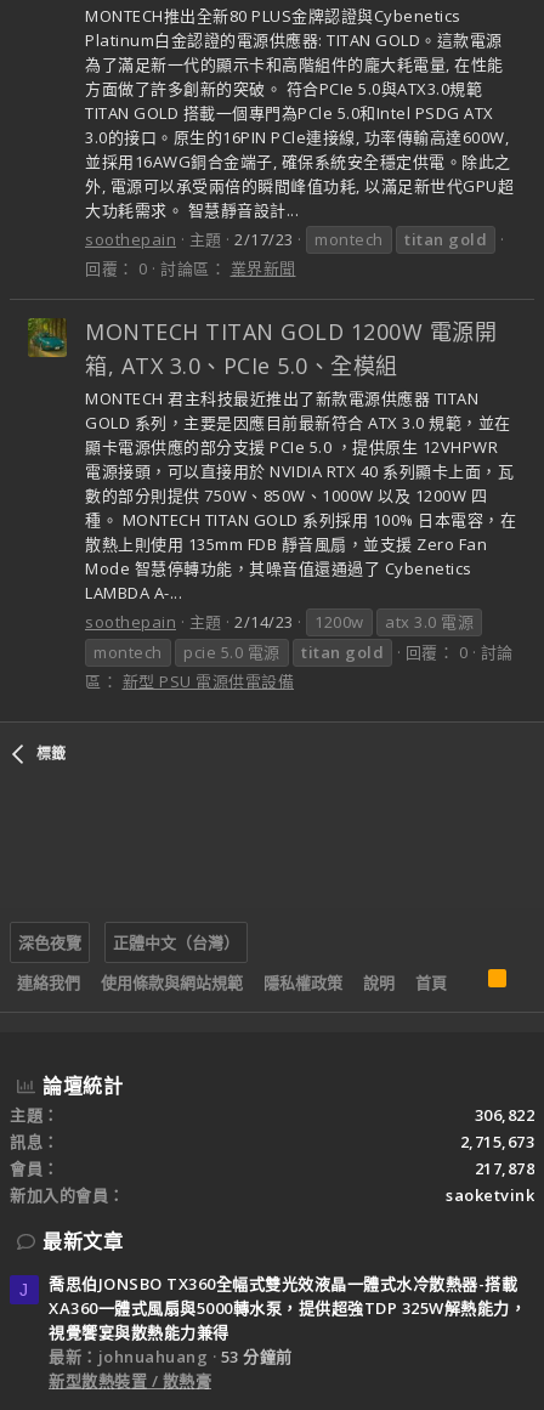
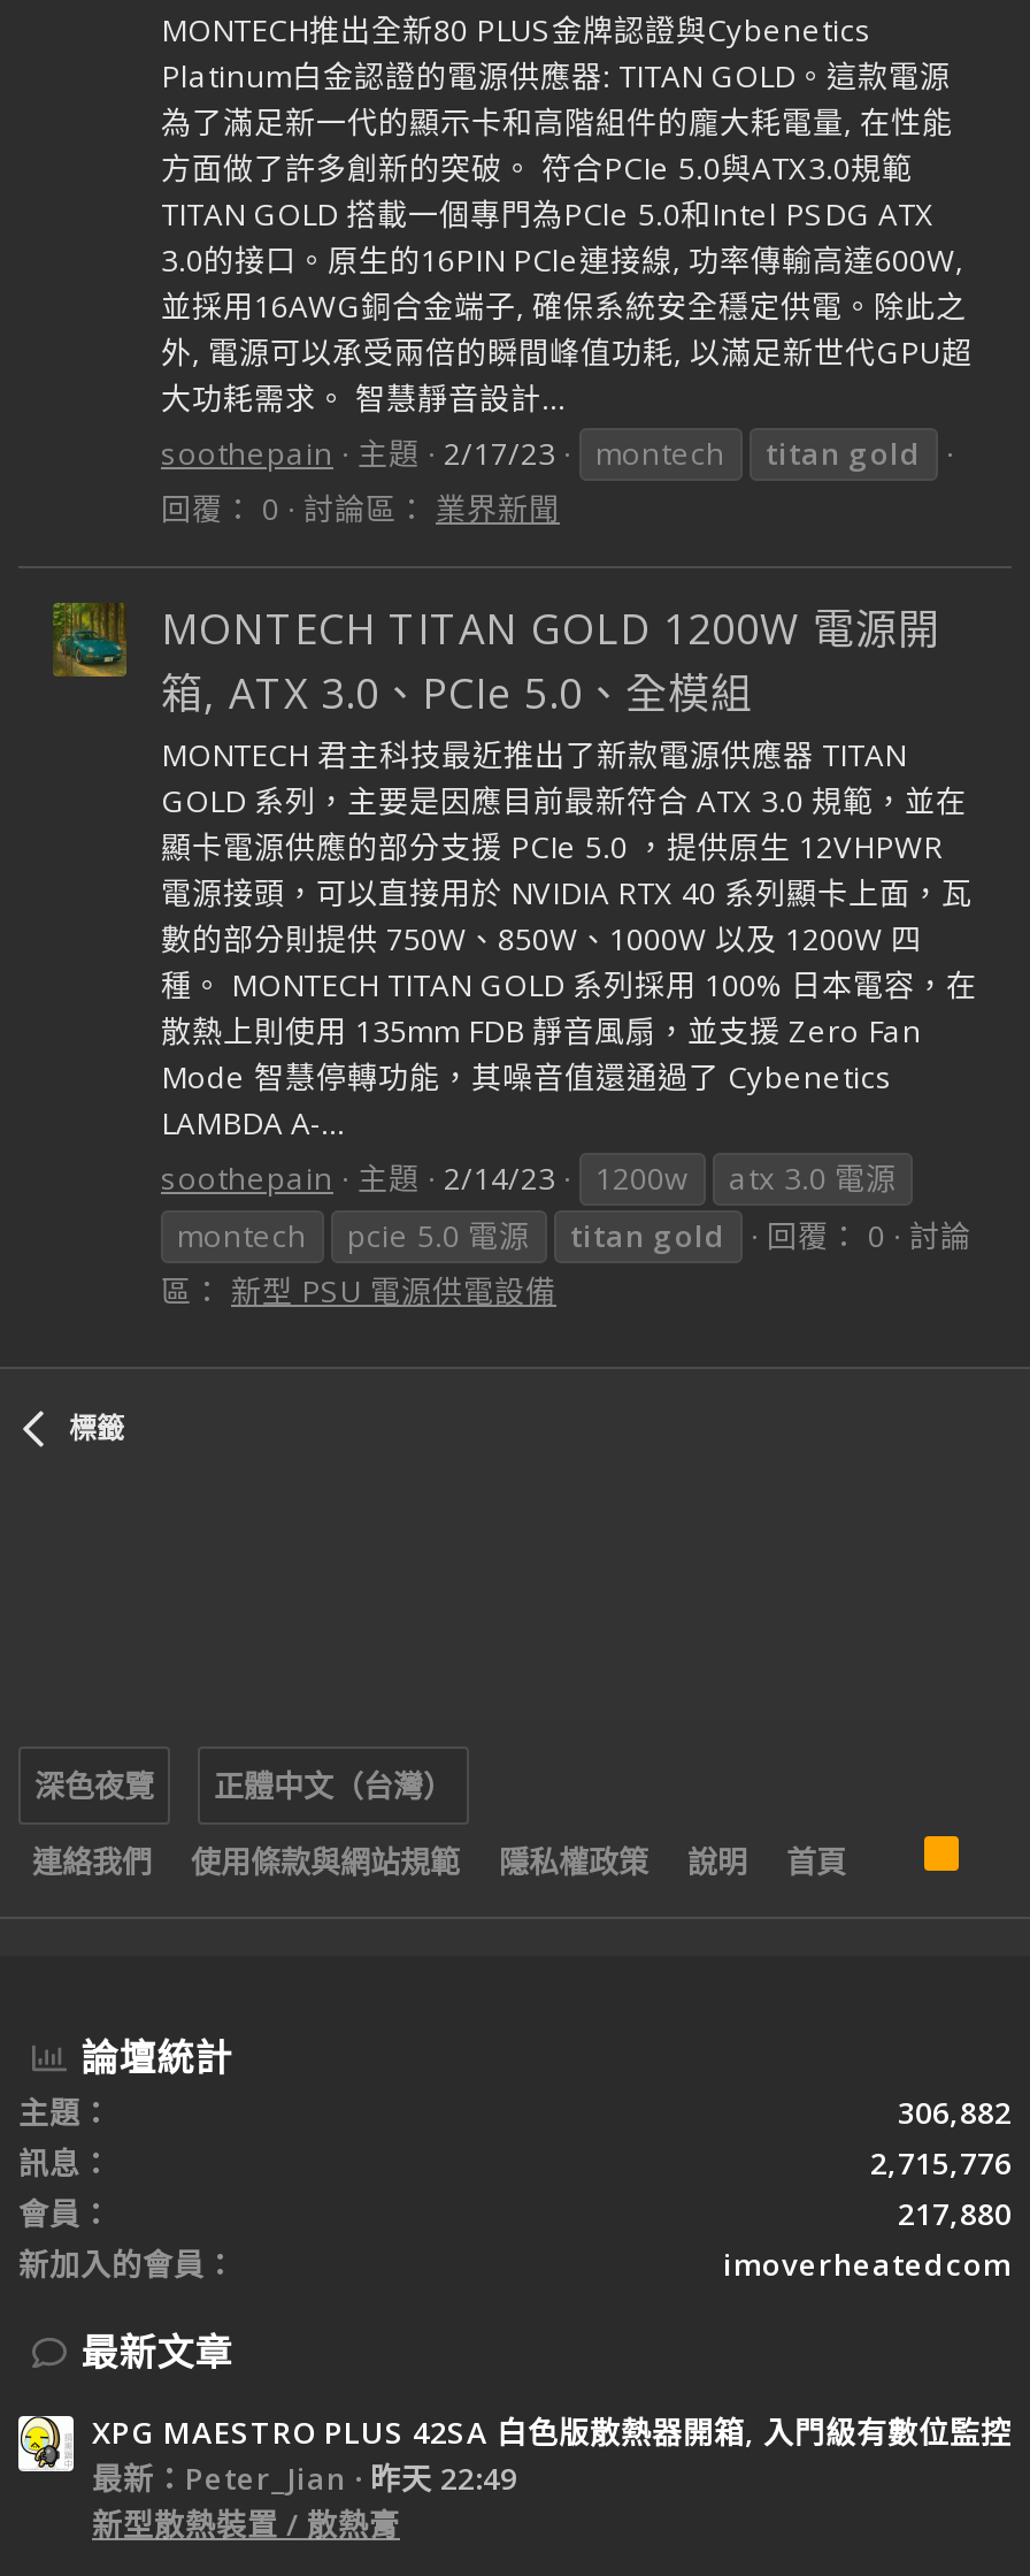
- 306,822
+ 306,882

- 2,715,673
+ 2,715,776

- 217,878
+ 217,880

- saoketvink
+ imoverheatedcom

- J
- 喬思伯JONSBO TX360全幅式雙光效液晶一體式水冷散熱器-搭載
- XA360一體式風扇與5000轉水泵，提供超強TDP 325W解熱能力，
- 視覺饗宴與散熱能力兼得
- 最新：johnuahuang 53 分鐘前
+ XPG MAESTRO PLUS 42SA 白色版散熱器開箱, 入門級有數位監控
+ 最新：Peter_Jian 昨天 22:49
